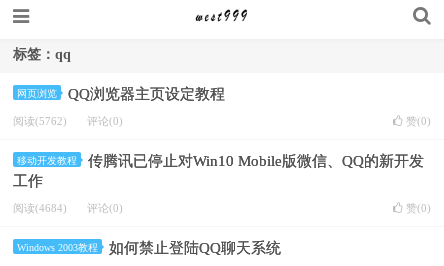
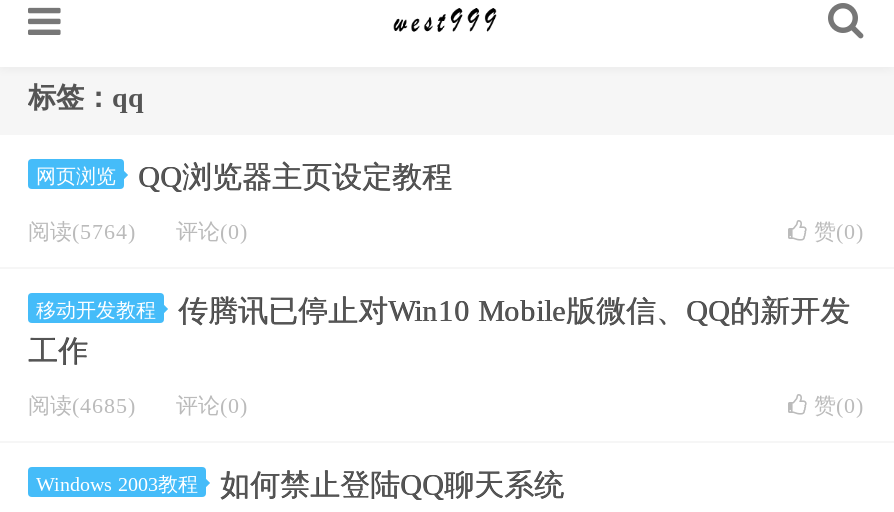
- 阅读(5762) 评论(0)
+ 阅读(5764) 评论(0)

- 阅读(4684) 评论(0)
+ 阅读(4685) 评论(0)
